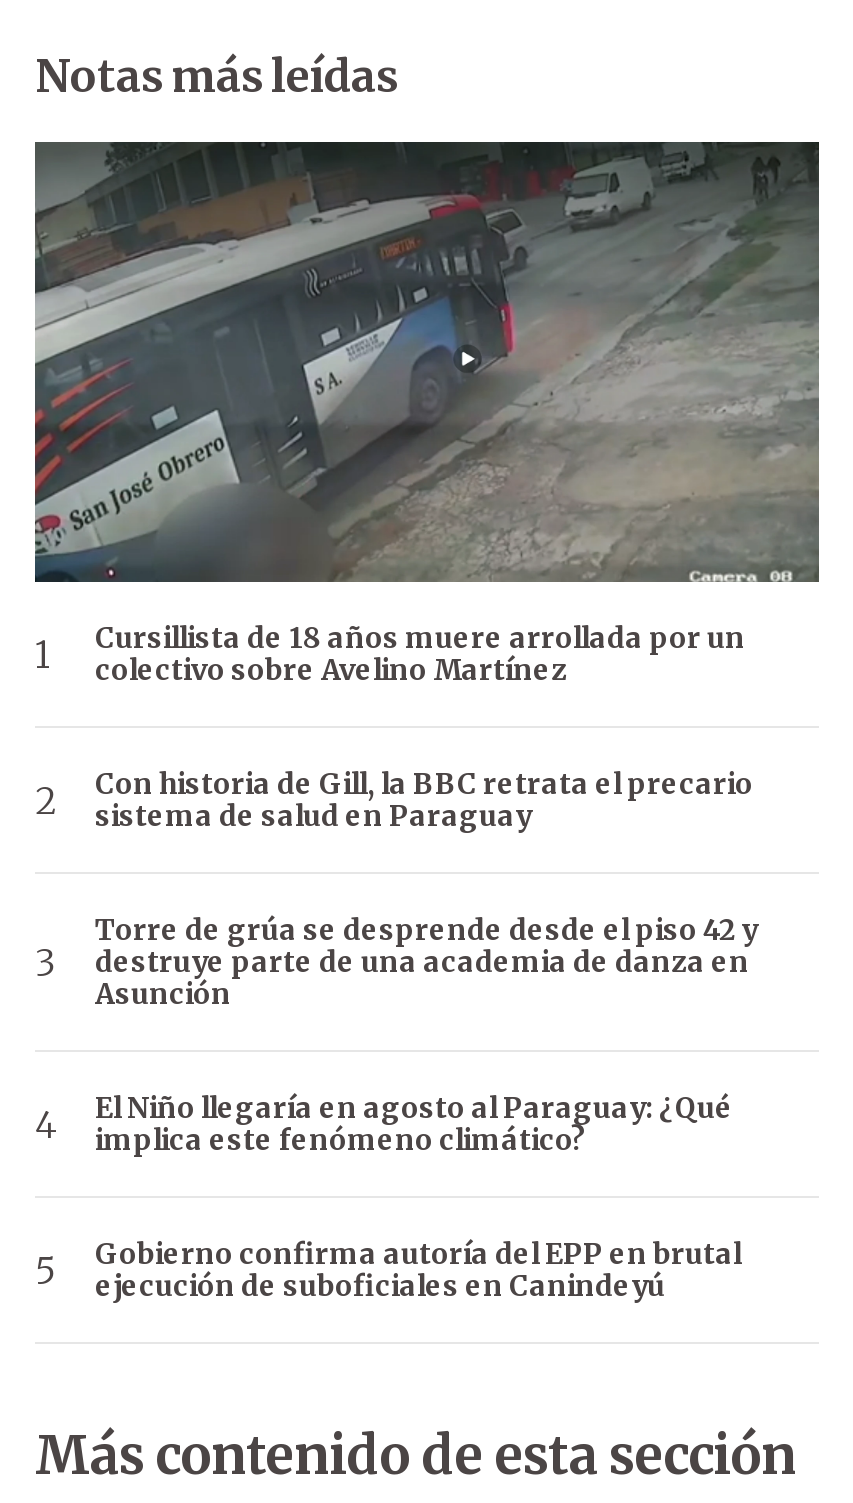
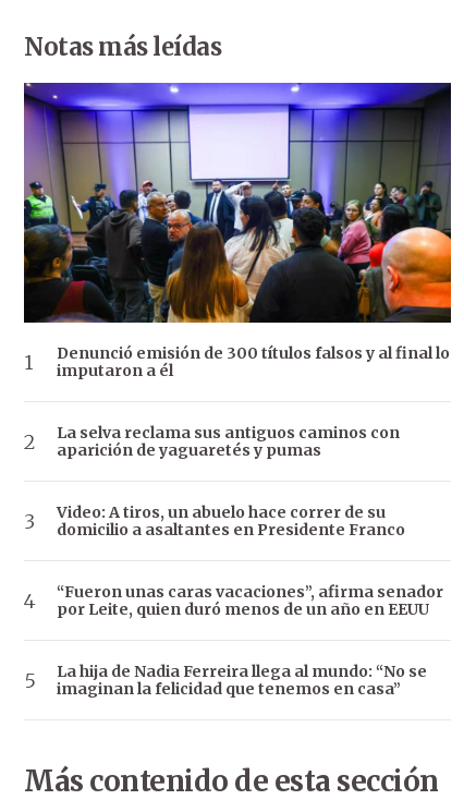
- [image]
- Cursillista de 18 años muere arrollada por un
- colectivo sobre Avelino Martínez
+ [image]
+ Denunció emisión de 300 títulos falsos y al final lo
+ imputaron a él

- Con historia de Gill, la BBC retrata el precario
- sistema de salud en Paraguay
+ La selva reclama sus antiguos caminos con
+ aparición de yaguaretés y pumas

- Torre de grúa se desprende desde el piso 42 y
- destruye parte de una academia de danza en
- Asunción
+ Video: A tiros, un abuelo hace correr de su
+ domicilio a asaltantes en Presidente Franco

- El Niño llegaría en agosto al Paraguay: ¿Qué
- implica este fenómeno climático?
+ “Fueron unas caras vacaciones”, afirma senador
+ por Leite, quien duró menos de un año en EEUU

- Gobierno confirma autoría del EPP en brutal
- ejecución de suboficiales en Canindeyú
+ La hija de Nadia Ferreira llega al mundo: “No se
+ imaginan la felicidad que tenemos en casa”
